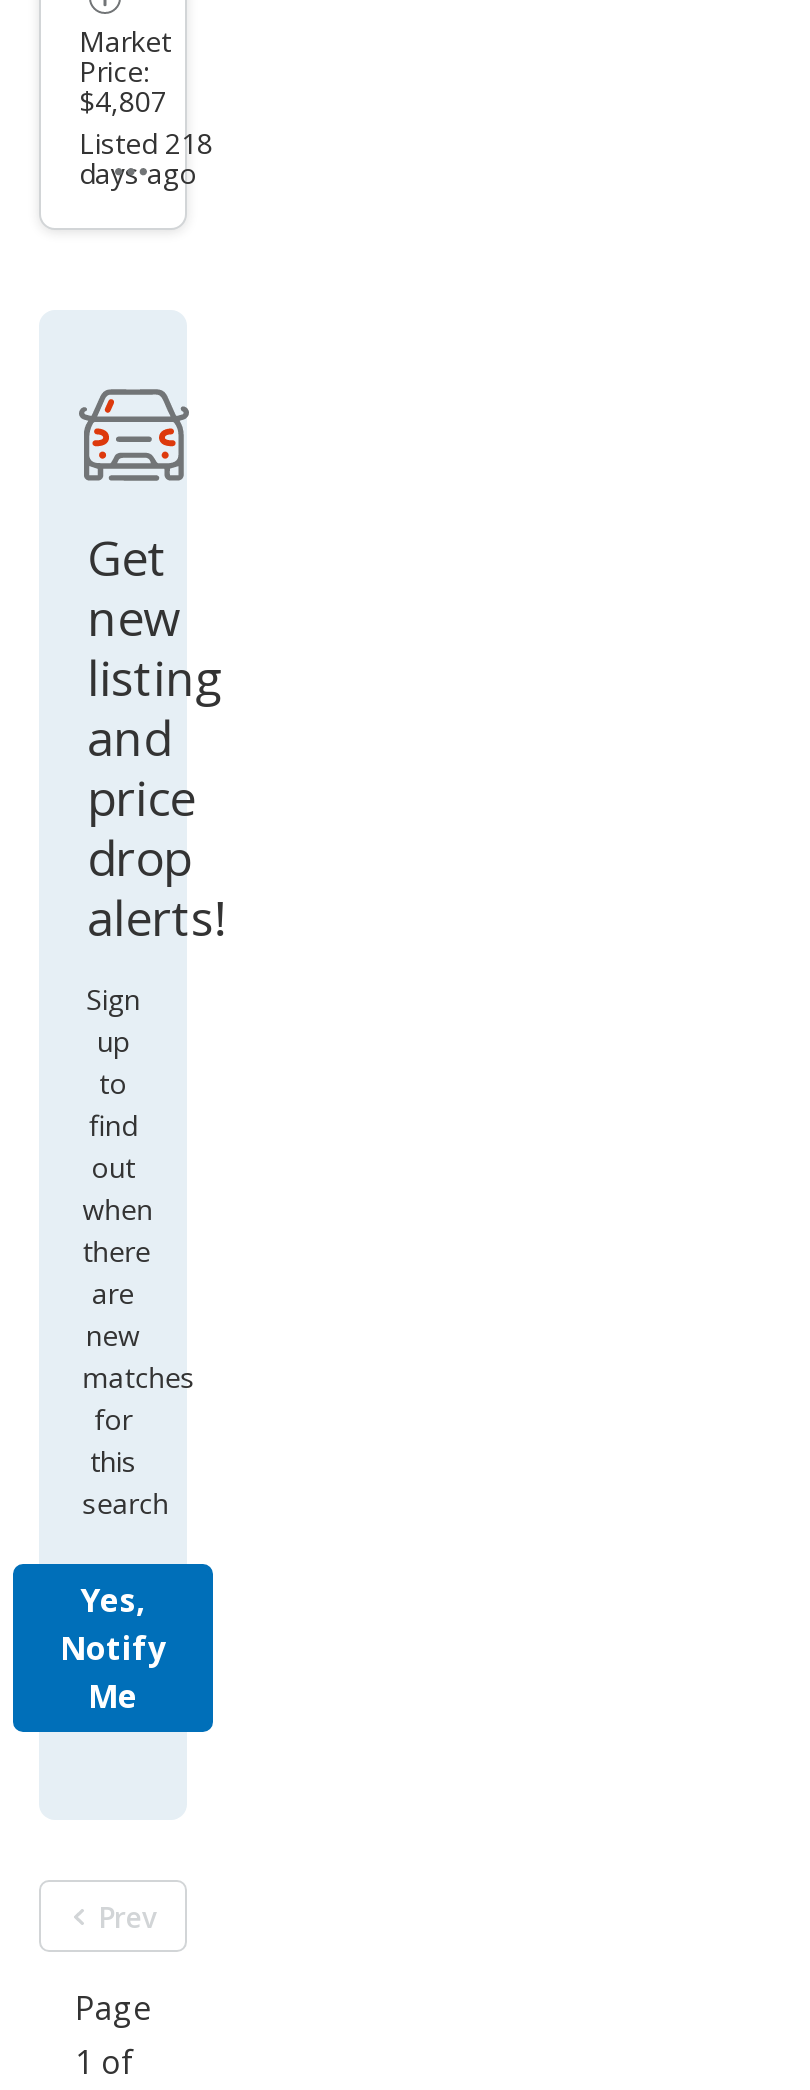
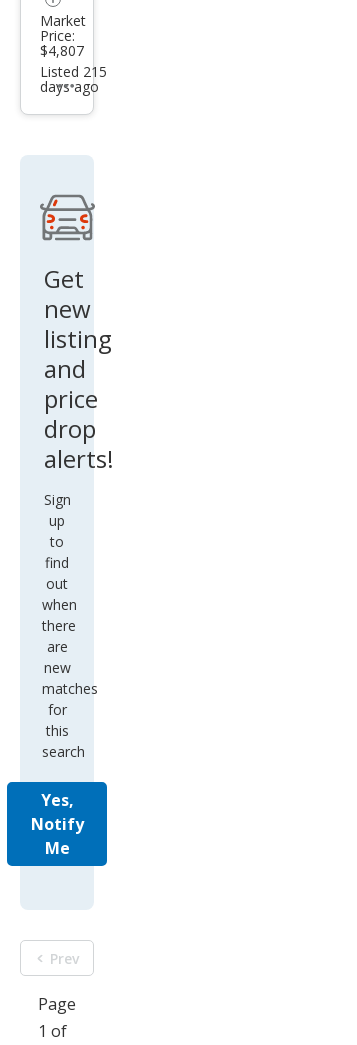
- Listed 218
+ Listed 215
